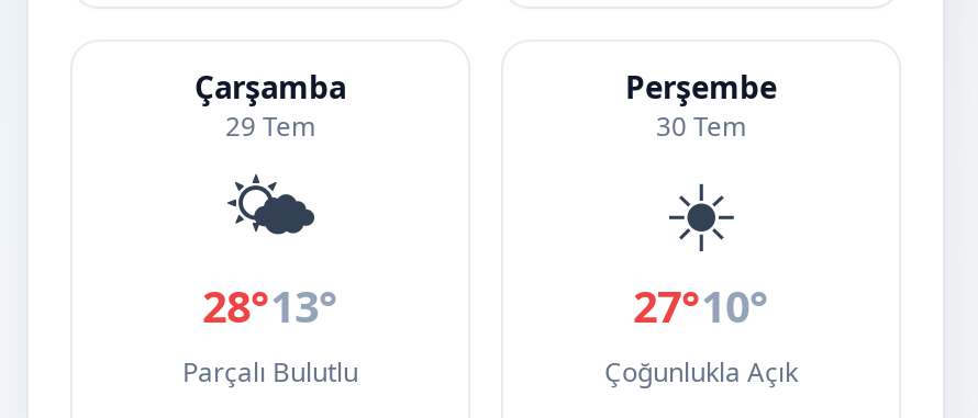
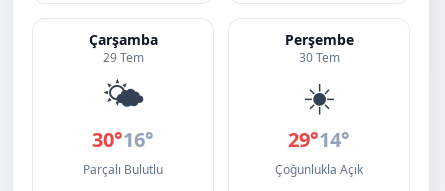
- 28°13°
+ 30°16°

- 27°10°
+ 29°14°
